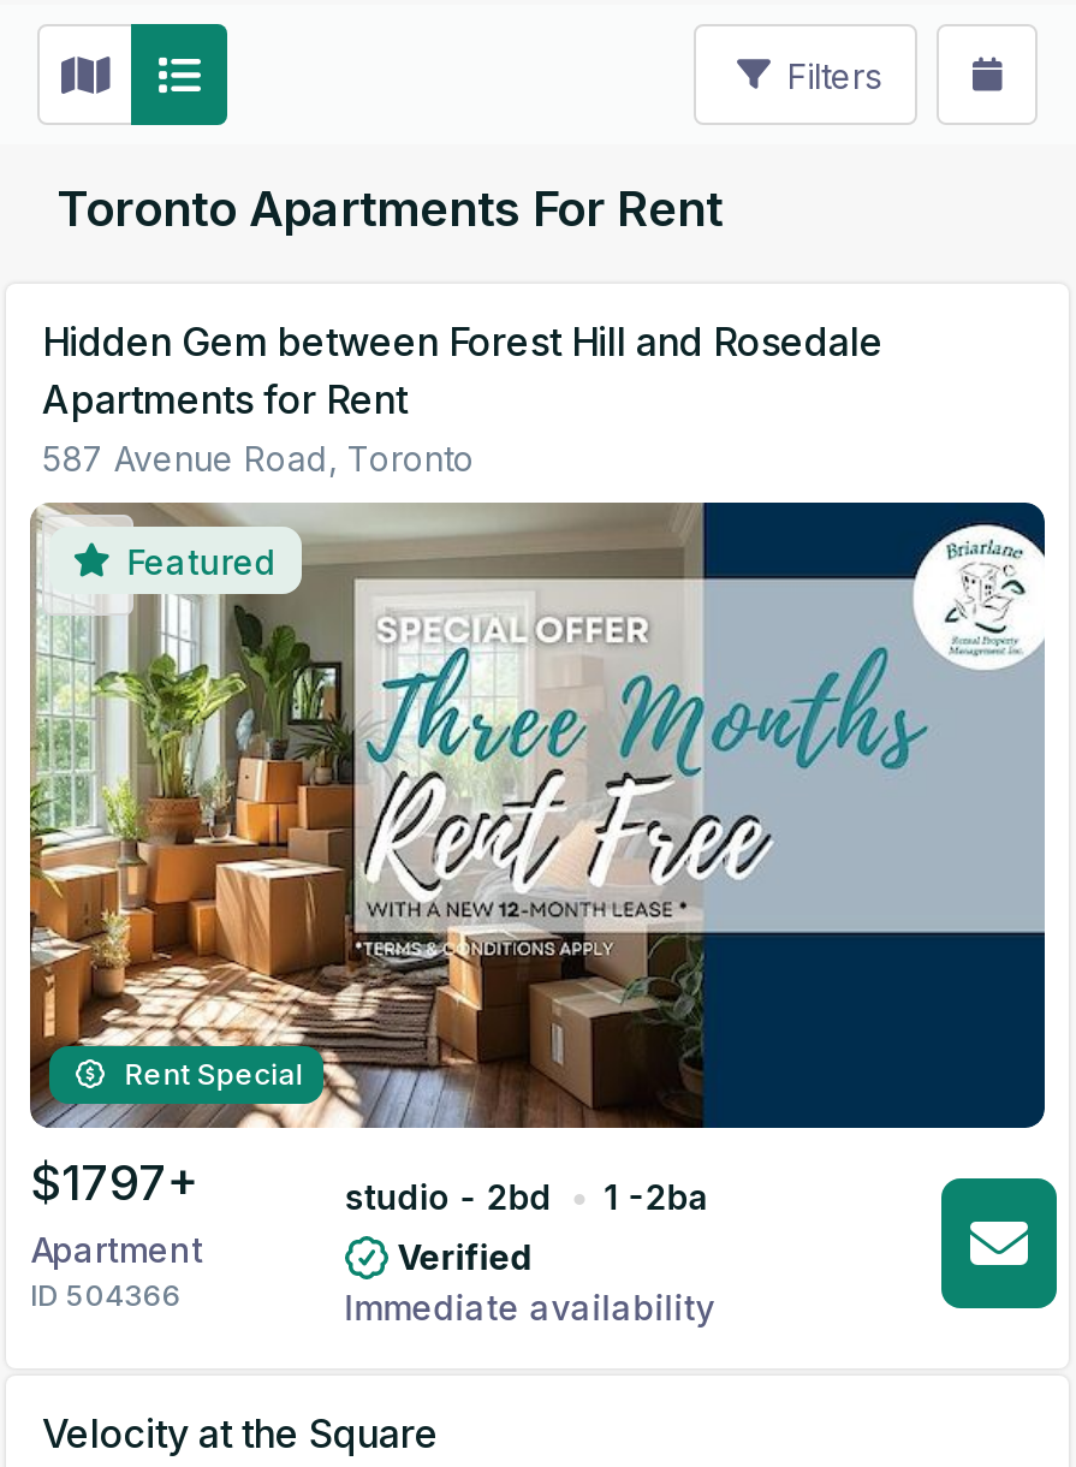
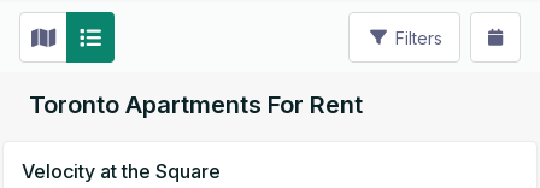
- [image]
- Hidden Gem between Forest Hill and Rosedale
- Apartments for Rent
- 587 Avenue Road, Toronto
- Featured

- Rent Special
- $1797+
- Apartment
- ID 504366

- studio - 2bd • 1 -2ba
- Verified
- Immediate availability

- [image]
